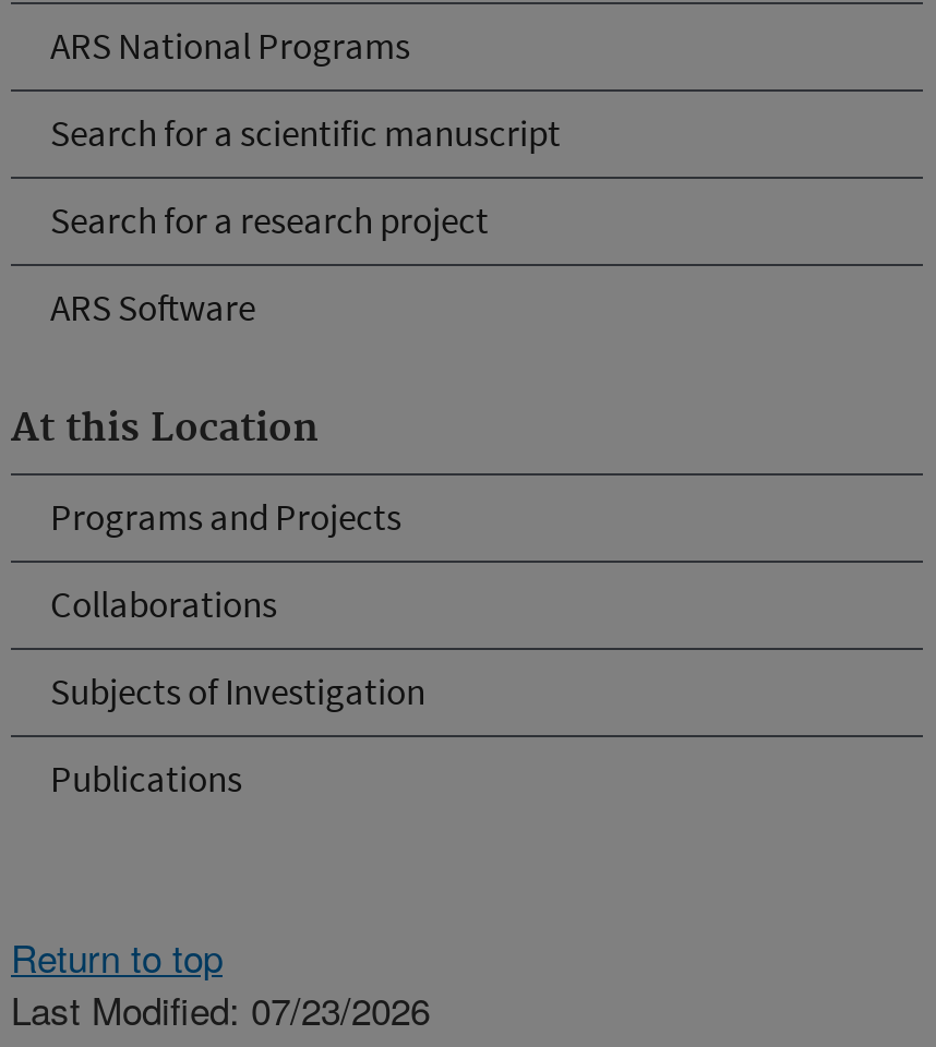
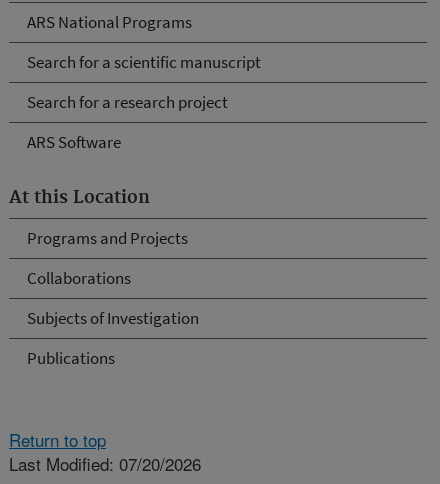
- Last Modified: 07/23/2026
+ Last Modified: 07/20/2026
